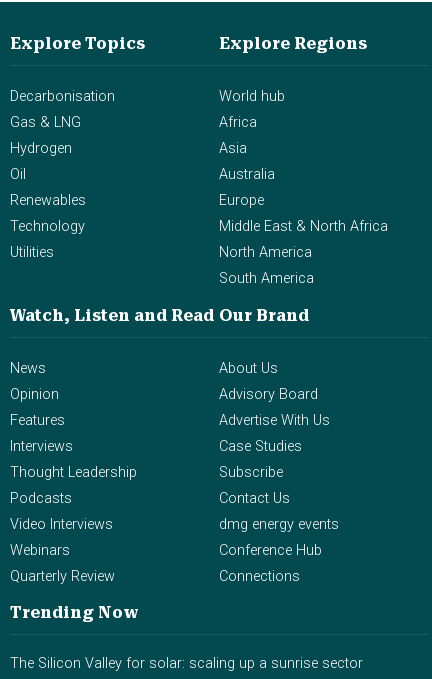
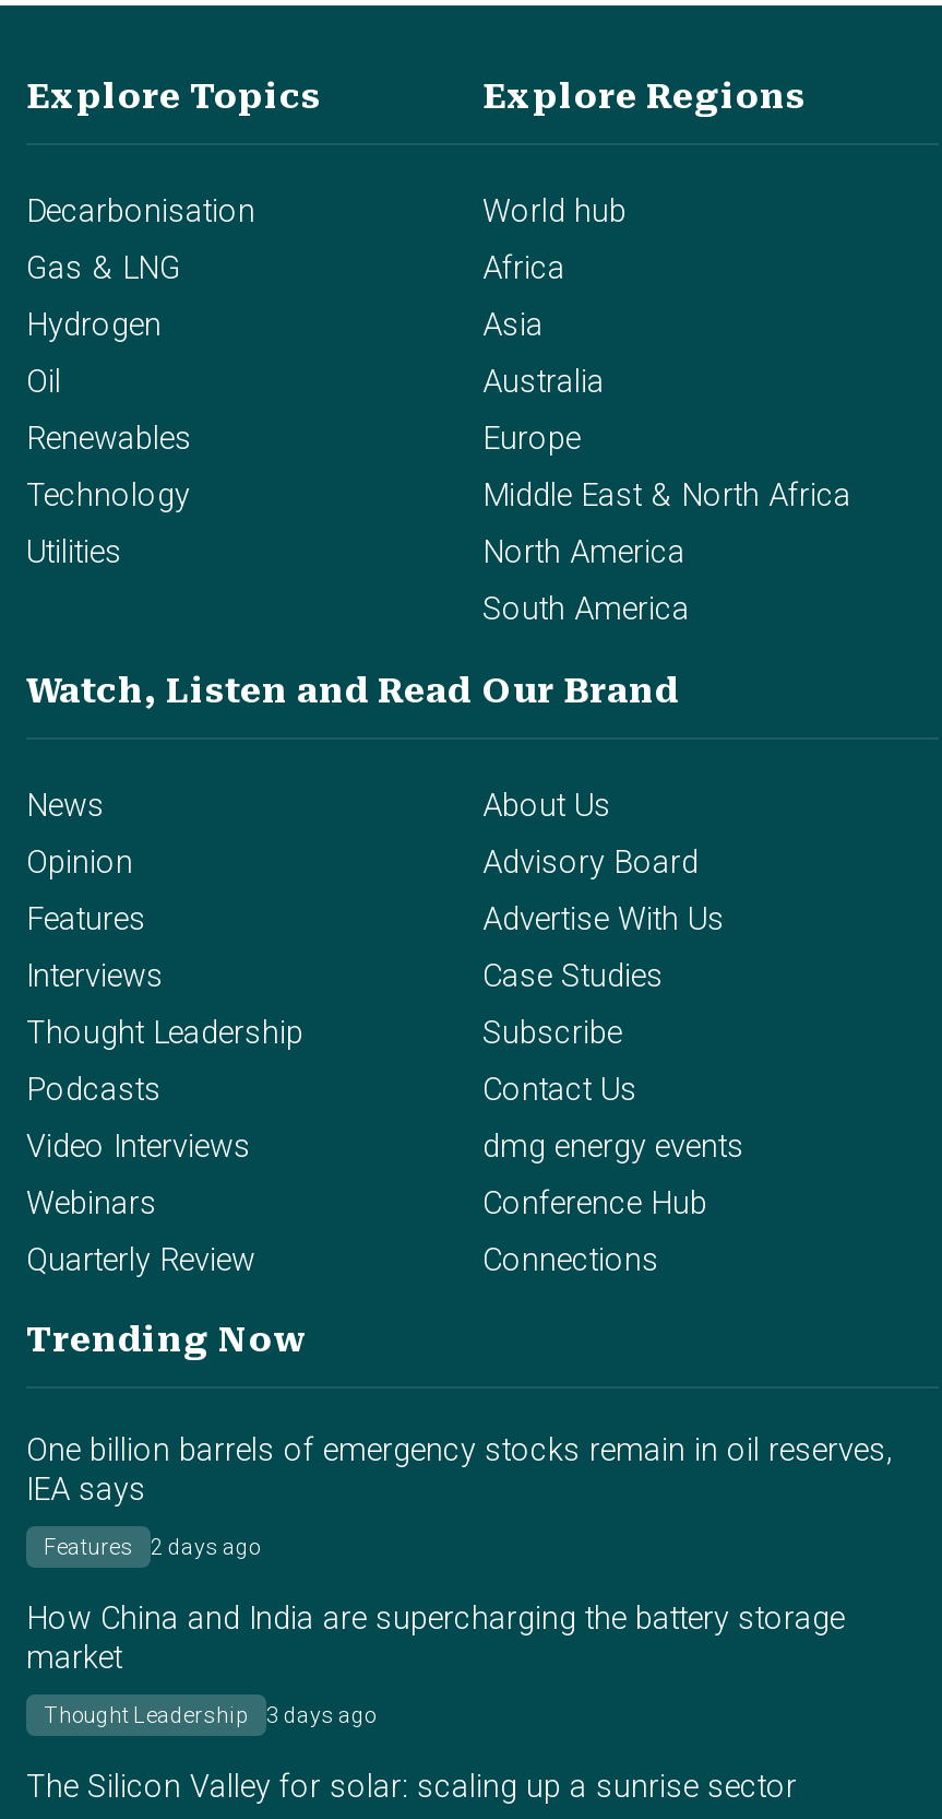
+ One billion barrels of emergency stocks remain in oil reserves,
+ IEA says
+ Features
+ 2 days ago
+ How China and India are supercharging the battery storage
+ market
+ Thought Leadership
+ 3 days ago
